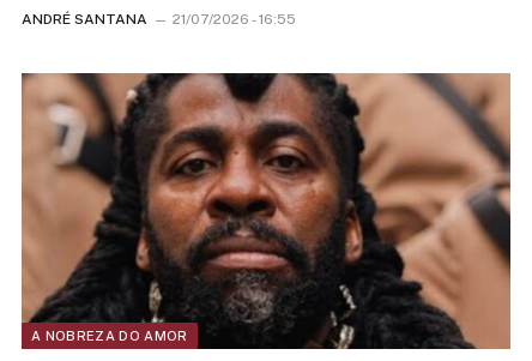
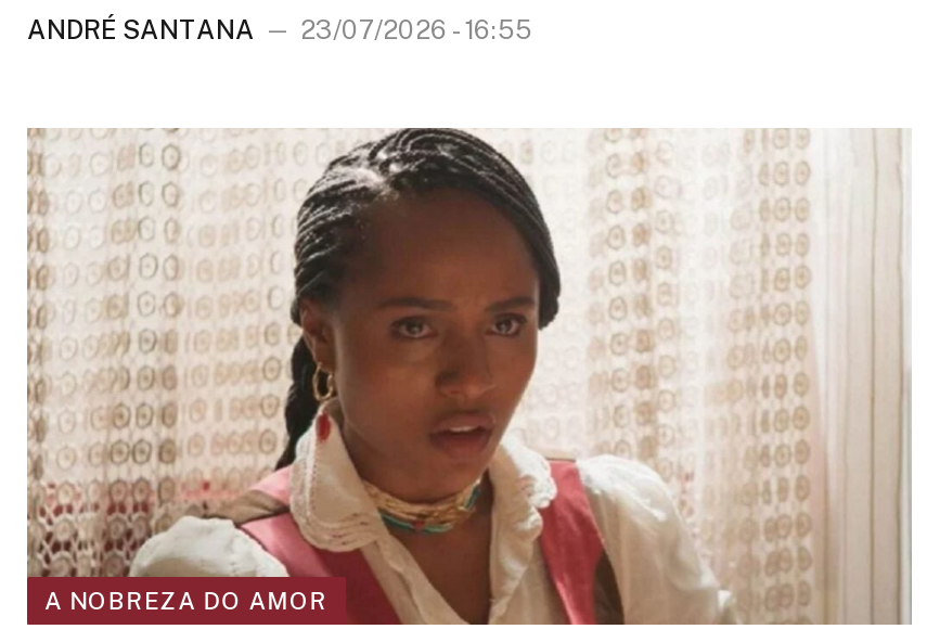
- ANDRÉ SANTANA 21/07/2026 - 16:55
+ ANDRÉ SANTANA 23/07/2026 - 16:55

- [image]
+ [image]
